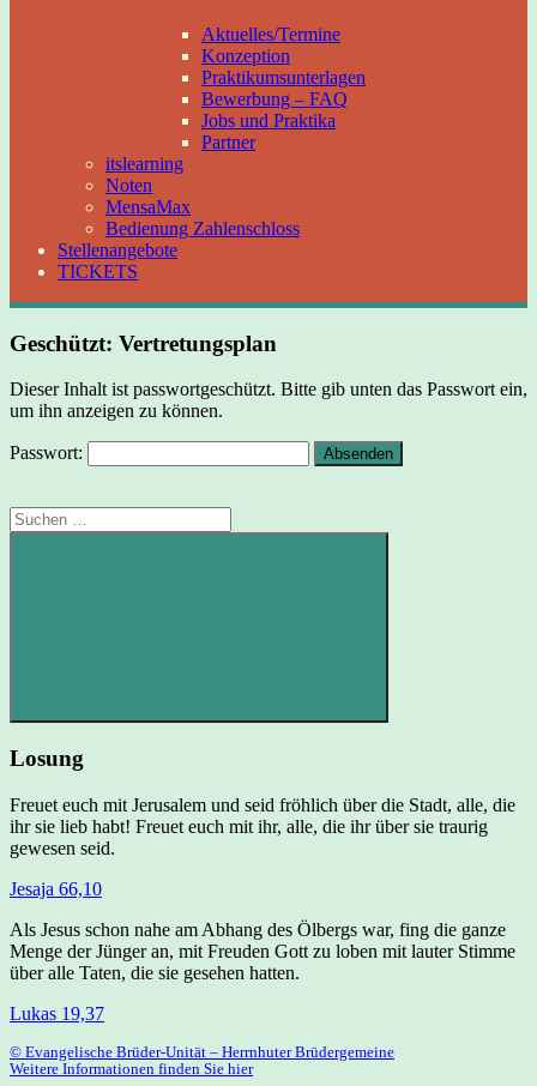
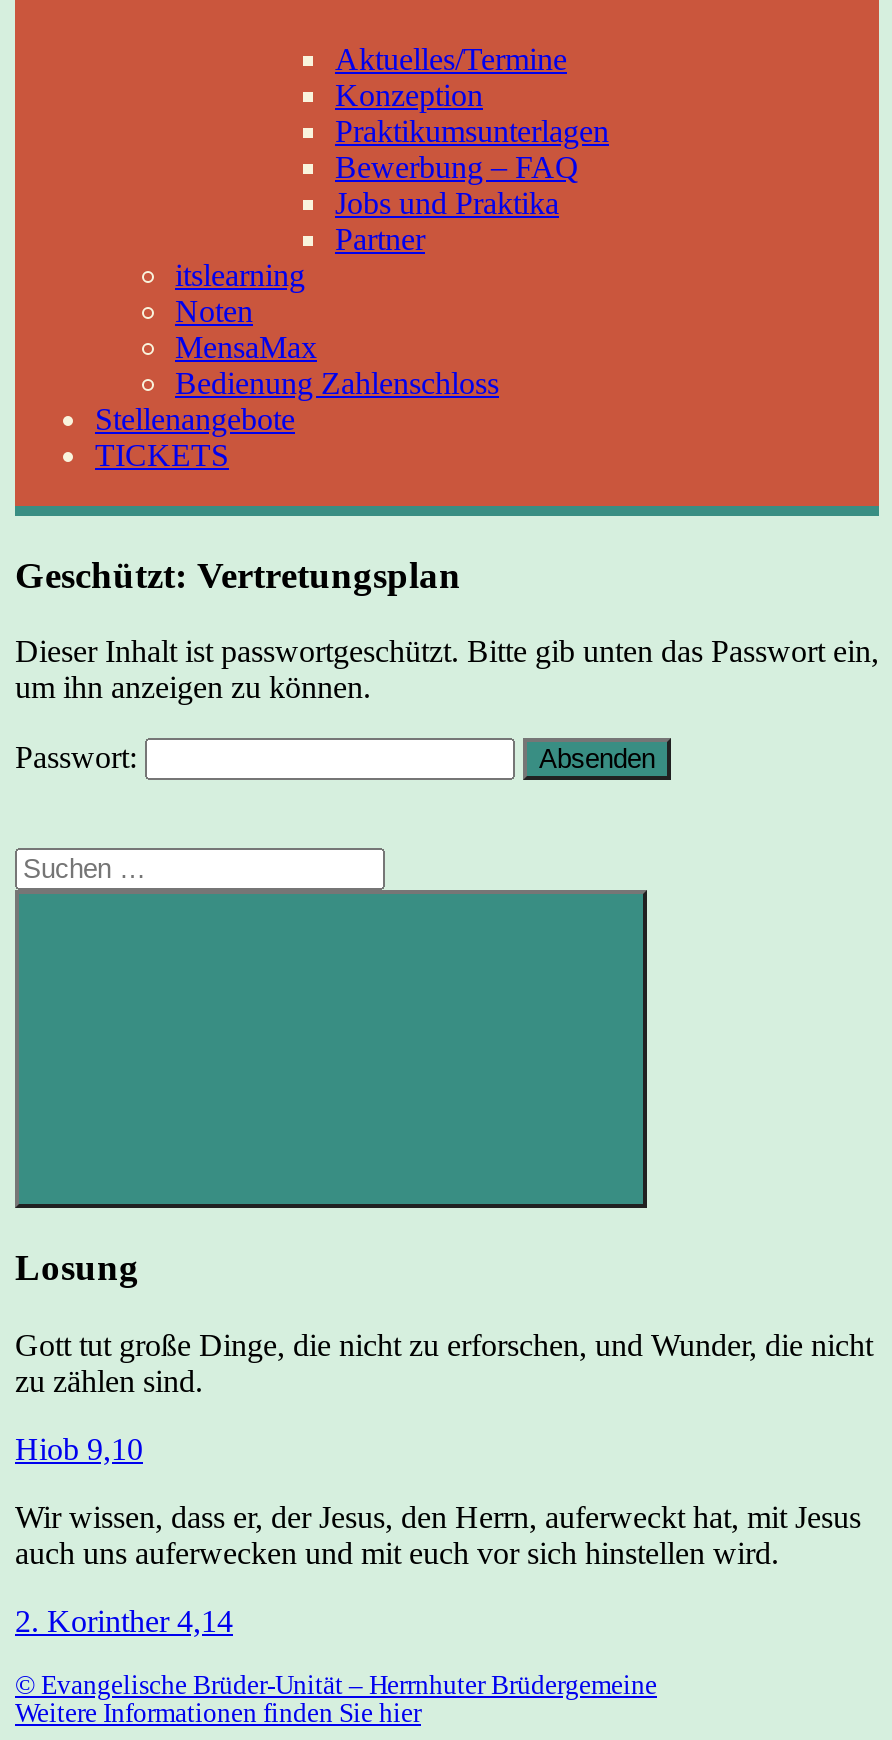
- Freuet euch mit Jerusalem und seid fröhlich über die Stadt, alle, die
- ihr sie lieb habt! Freuet euch mit ihr, alle, die ihr über sie traurig
- gewesen seid.
+ Gott tut große Dinge, die nicht zu erforschen, und Wunder, die nicht
+ zu zählen sind.

- Jesaja 66,10
+ Hiob 9,10

- Als Jesus schon nahe am Abhang des Ölbergs war, fing die ganze
- Menge der Jünger an, mit Freuden Gott zu loben mit lauter Stimme
- über alle Taten, die sie gesehen hatten.
+ Wir wissen, dass er, der Jesus, den Herrn, auferweckt hat, mit Jesus
+ auch uns auferwecken und mit euch vor sich hinstellen wird.

- Lukas 19,37
+ 2. Korinther 4,14
